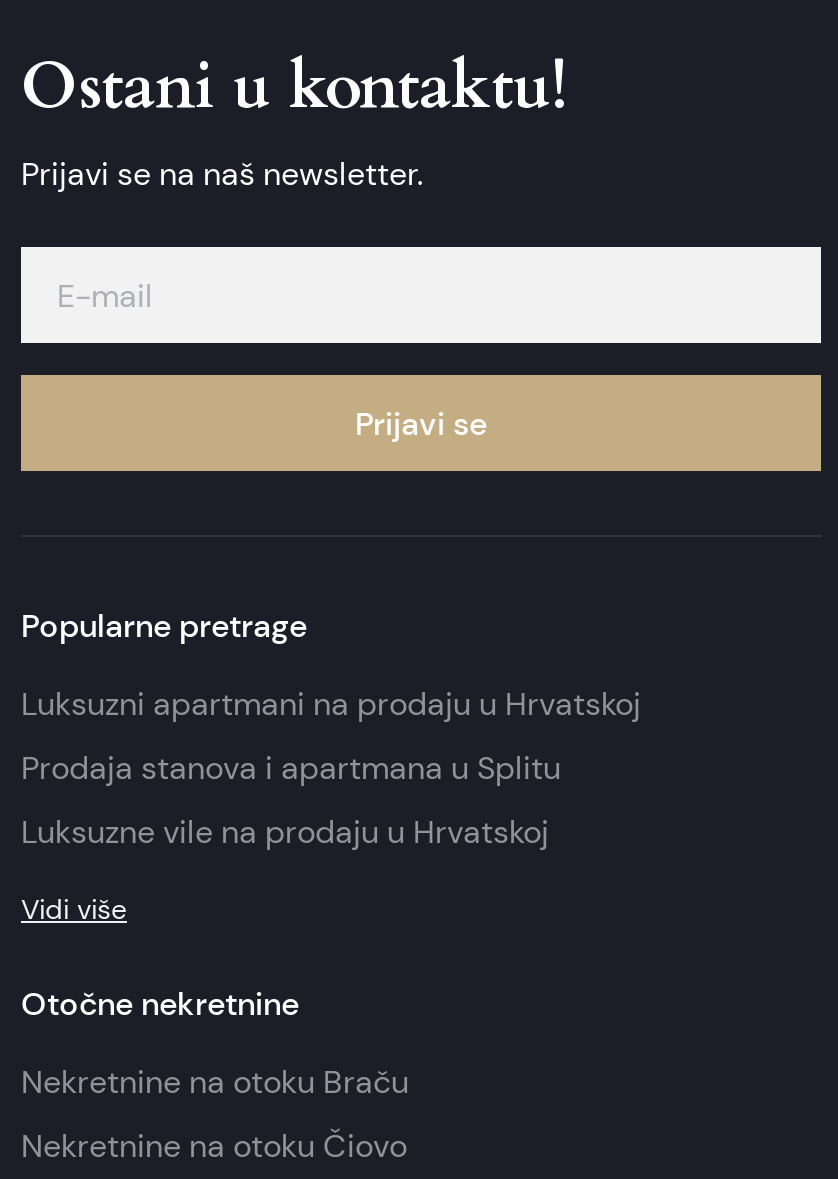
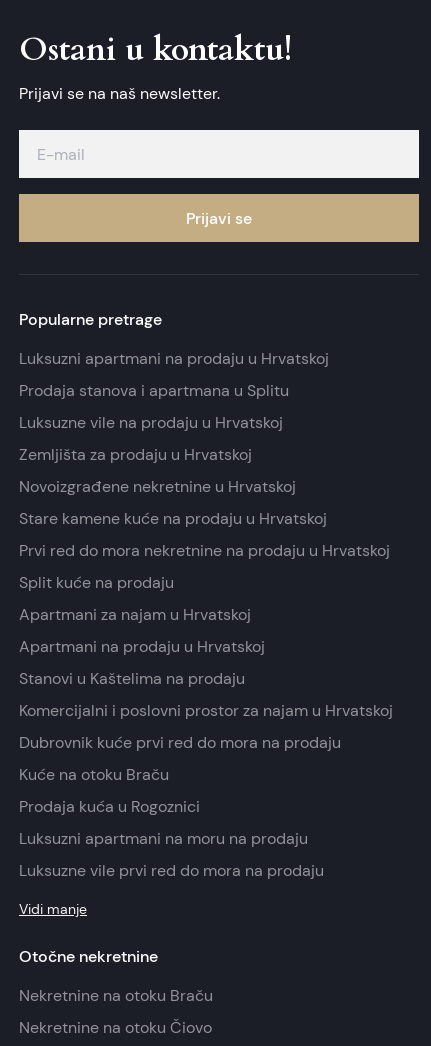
- Vidi više
+ Zemljišta za prodaju u Hrvatskoj
+ Novoizgrađene nekretnine u Hrvatskoj
+ Stare kamene kuće na prodaju u Hrvatskoj
+ Prvi red do mora nekretnine na prodaju u Hrvatskoj
+ Split kuće na prodaju
+ Apartmani za najam u Hrvatskoj
+ Apartmani na prodaju u Hrvatskoj
+ Stanovi u Kaštelima na prodaju
+ Komercijalni i poslovni prostor za najam u Hrvatskoj
+ Dubrovnik kuće prvi red do mora na prodaju
+ Kuće na otoku Braču
+ Prodaja kuća u Rogoznici
+ Luksuzni apartmani na moru na prodaju
+ Luksuzne vile prvi red do mora na prodaju
+ Vidi manje
